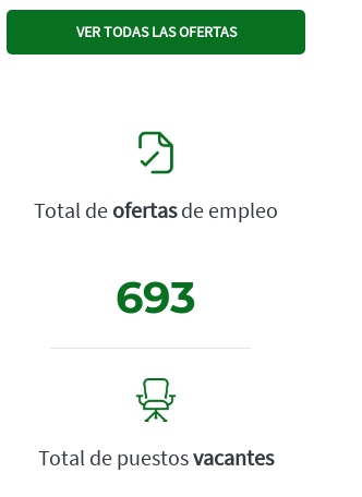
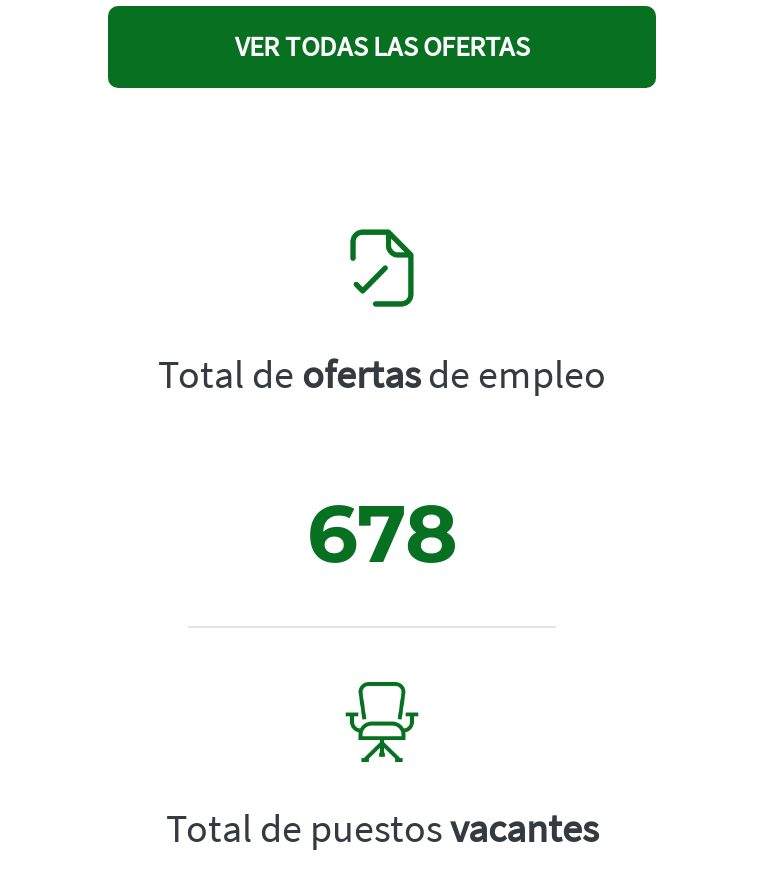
- 693
+ 678
